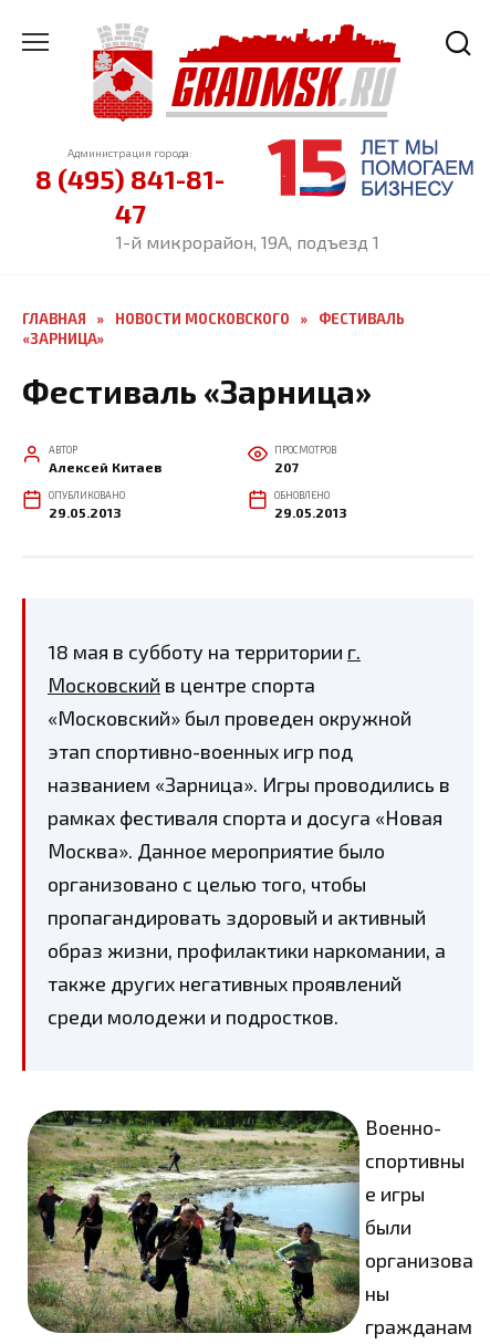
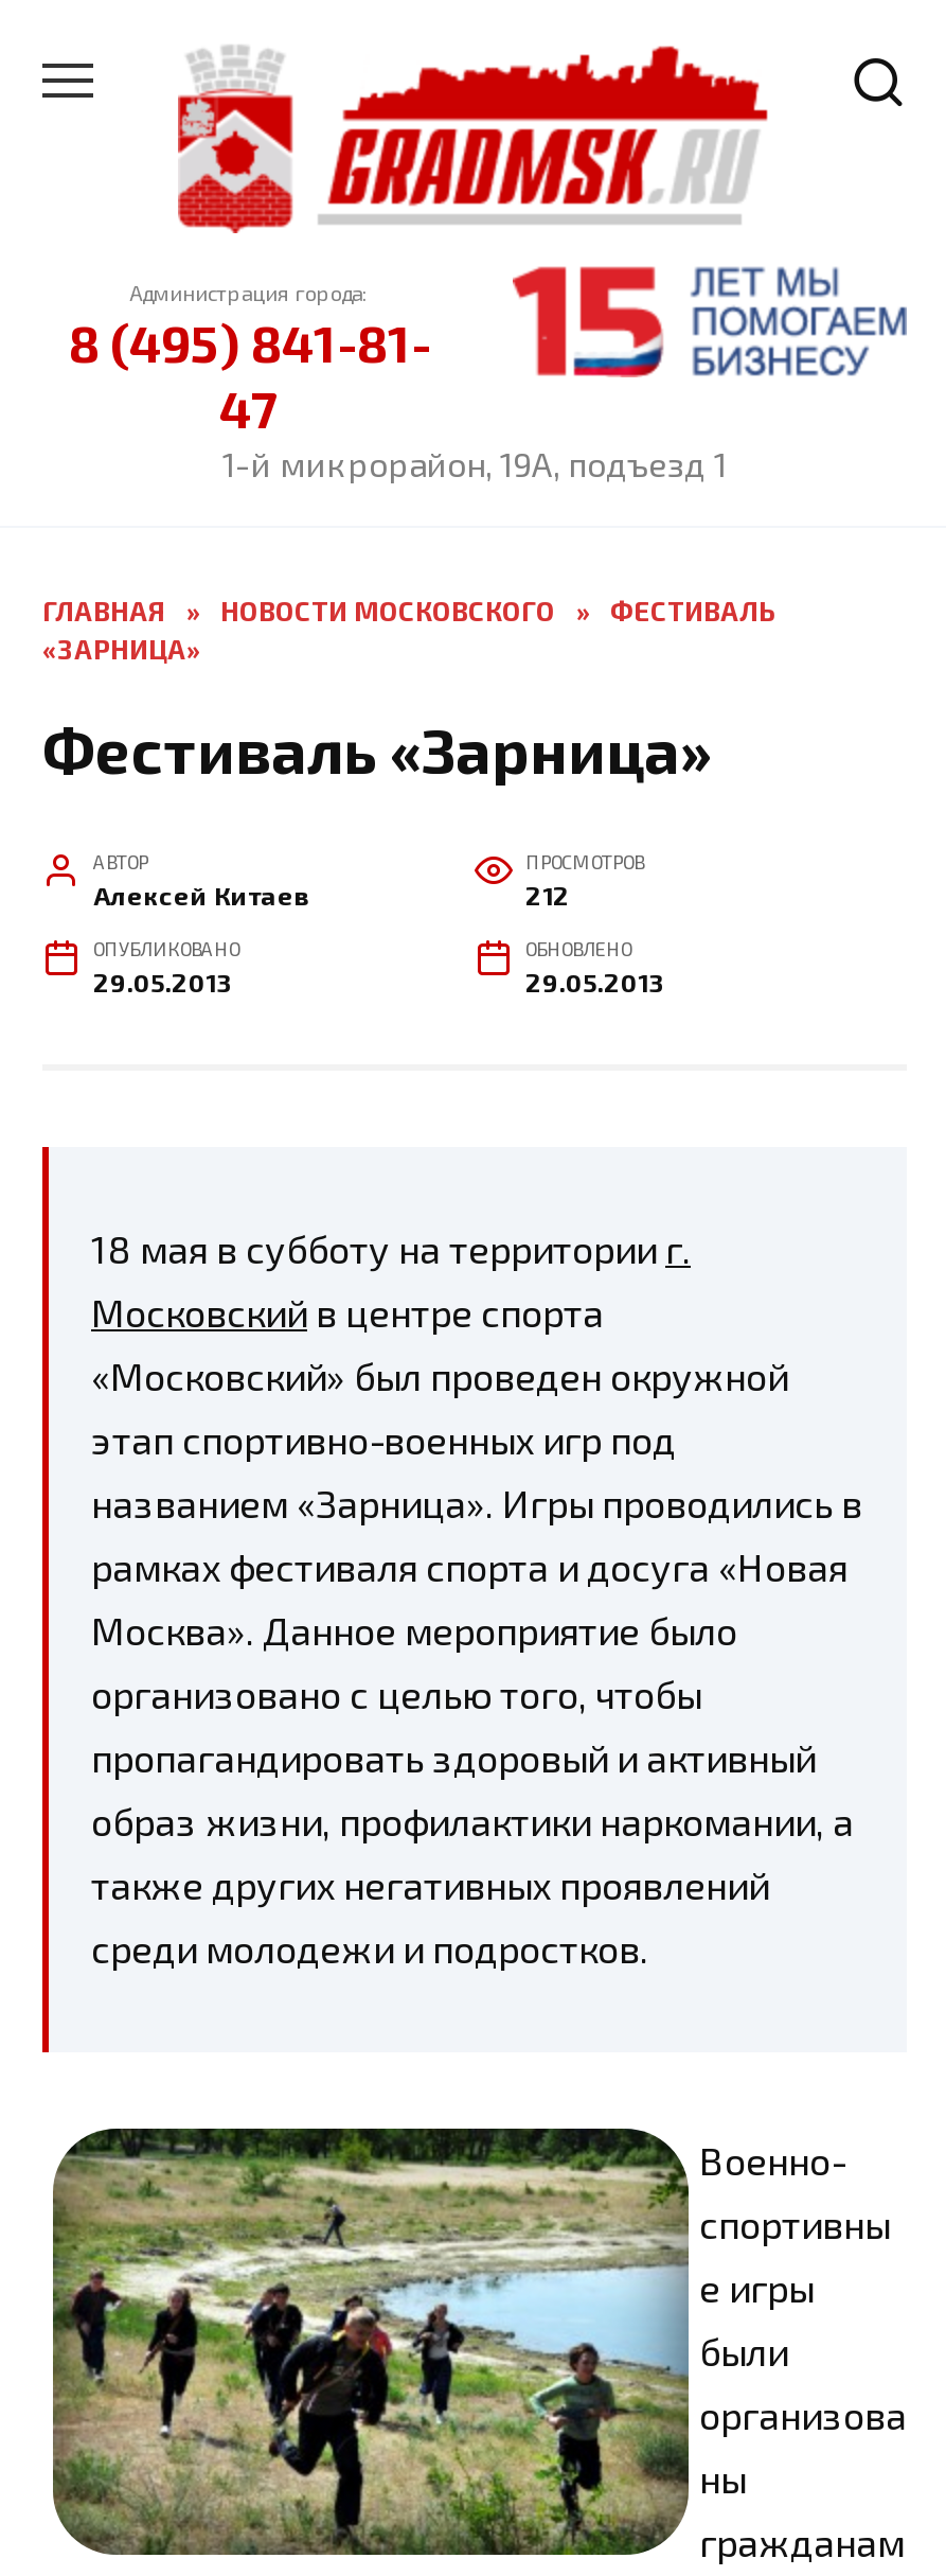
- 207
+ 212
